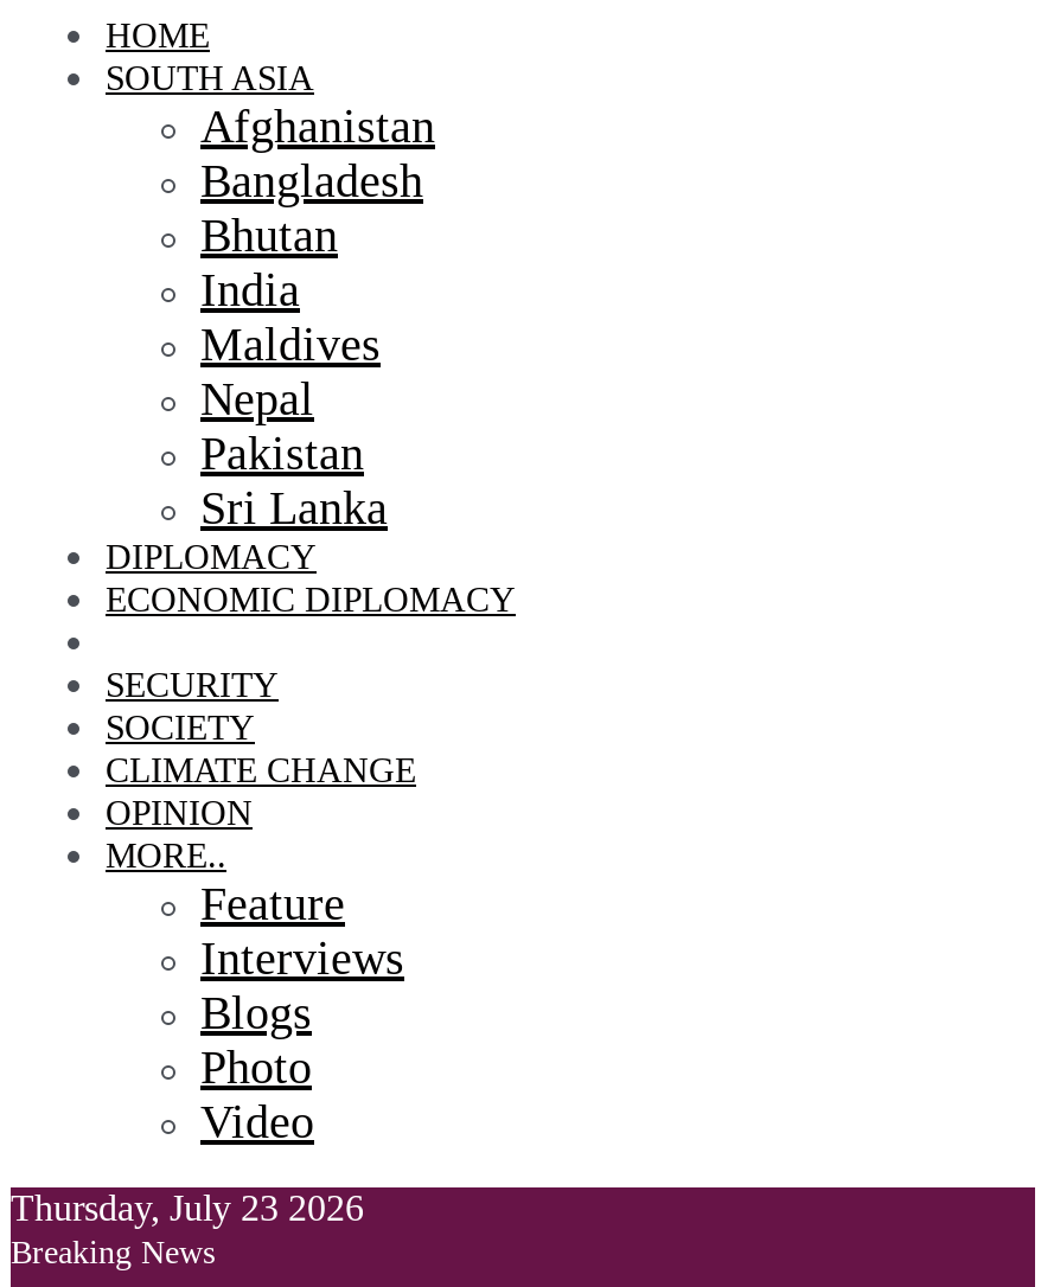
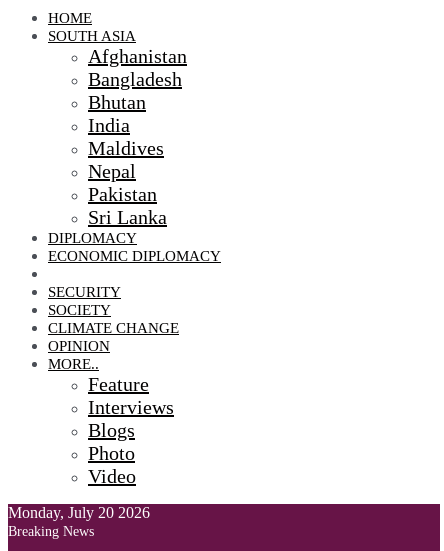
- Thursday, July 23 2026
+ Monday, July 20 2026
